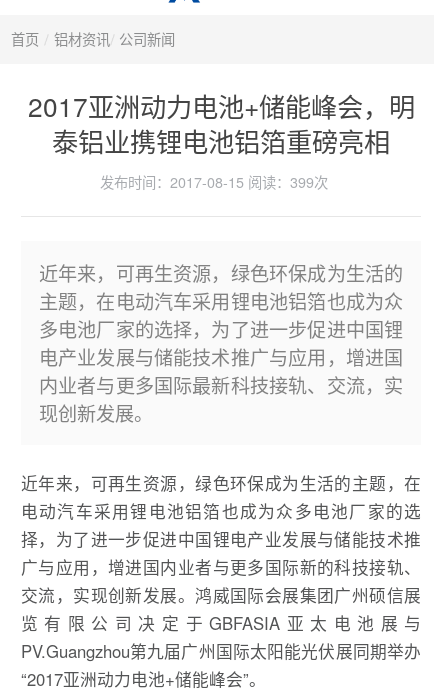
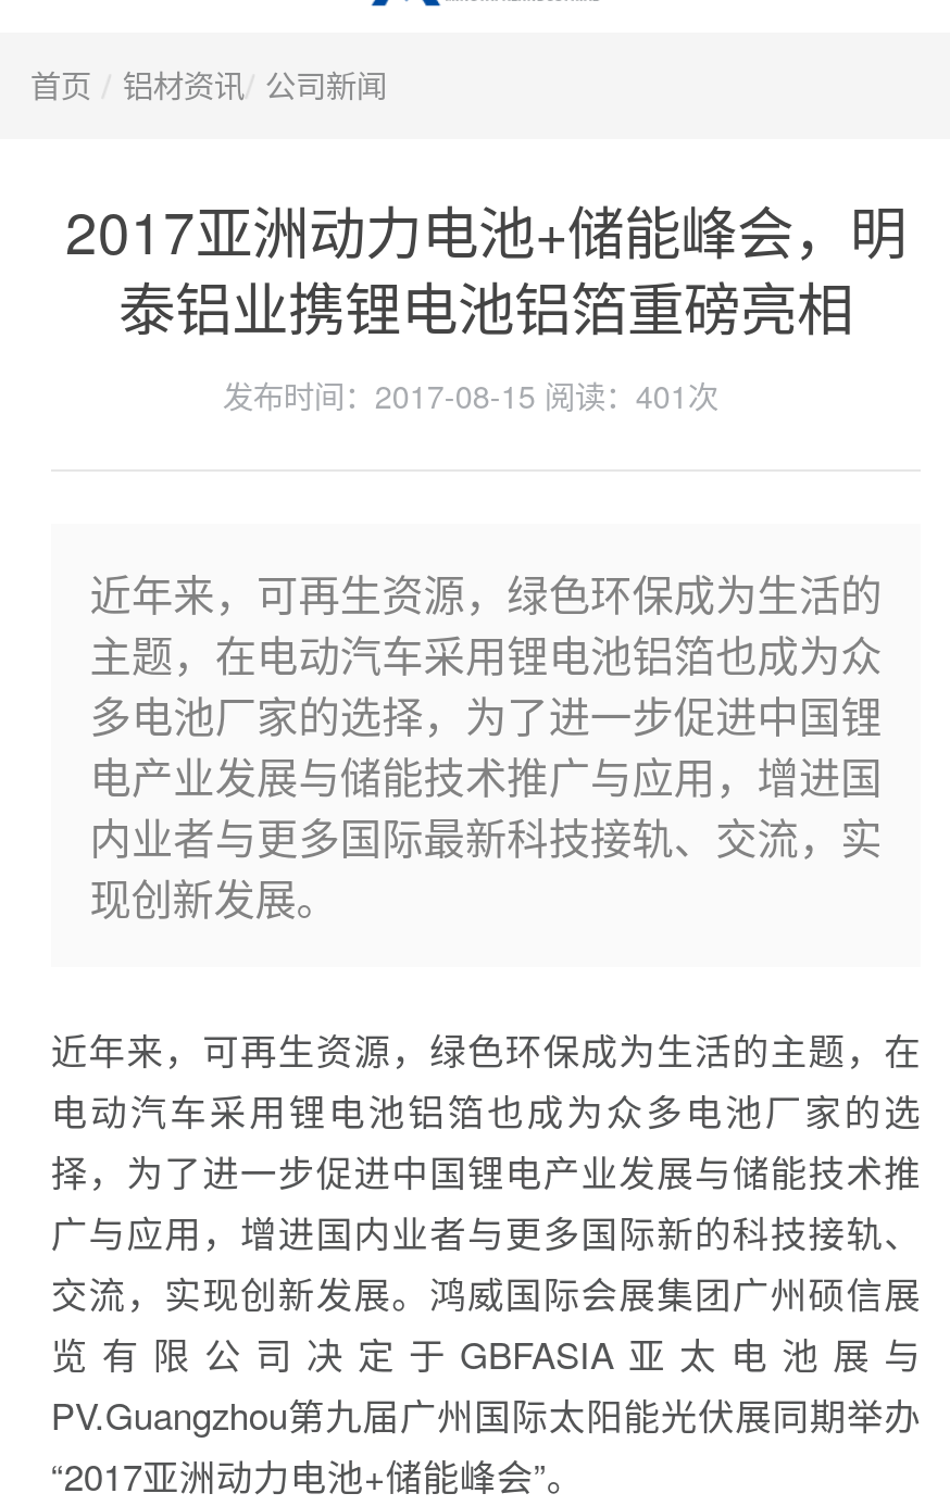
- 发布时间：2017-08-15阅读：399次
+ 发布时间：2017-08-15阅读：401次
